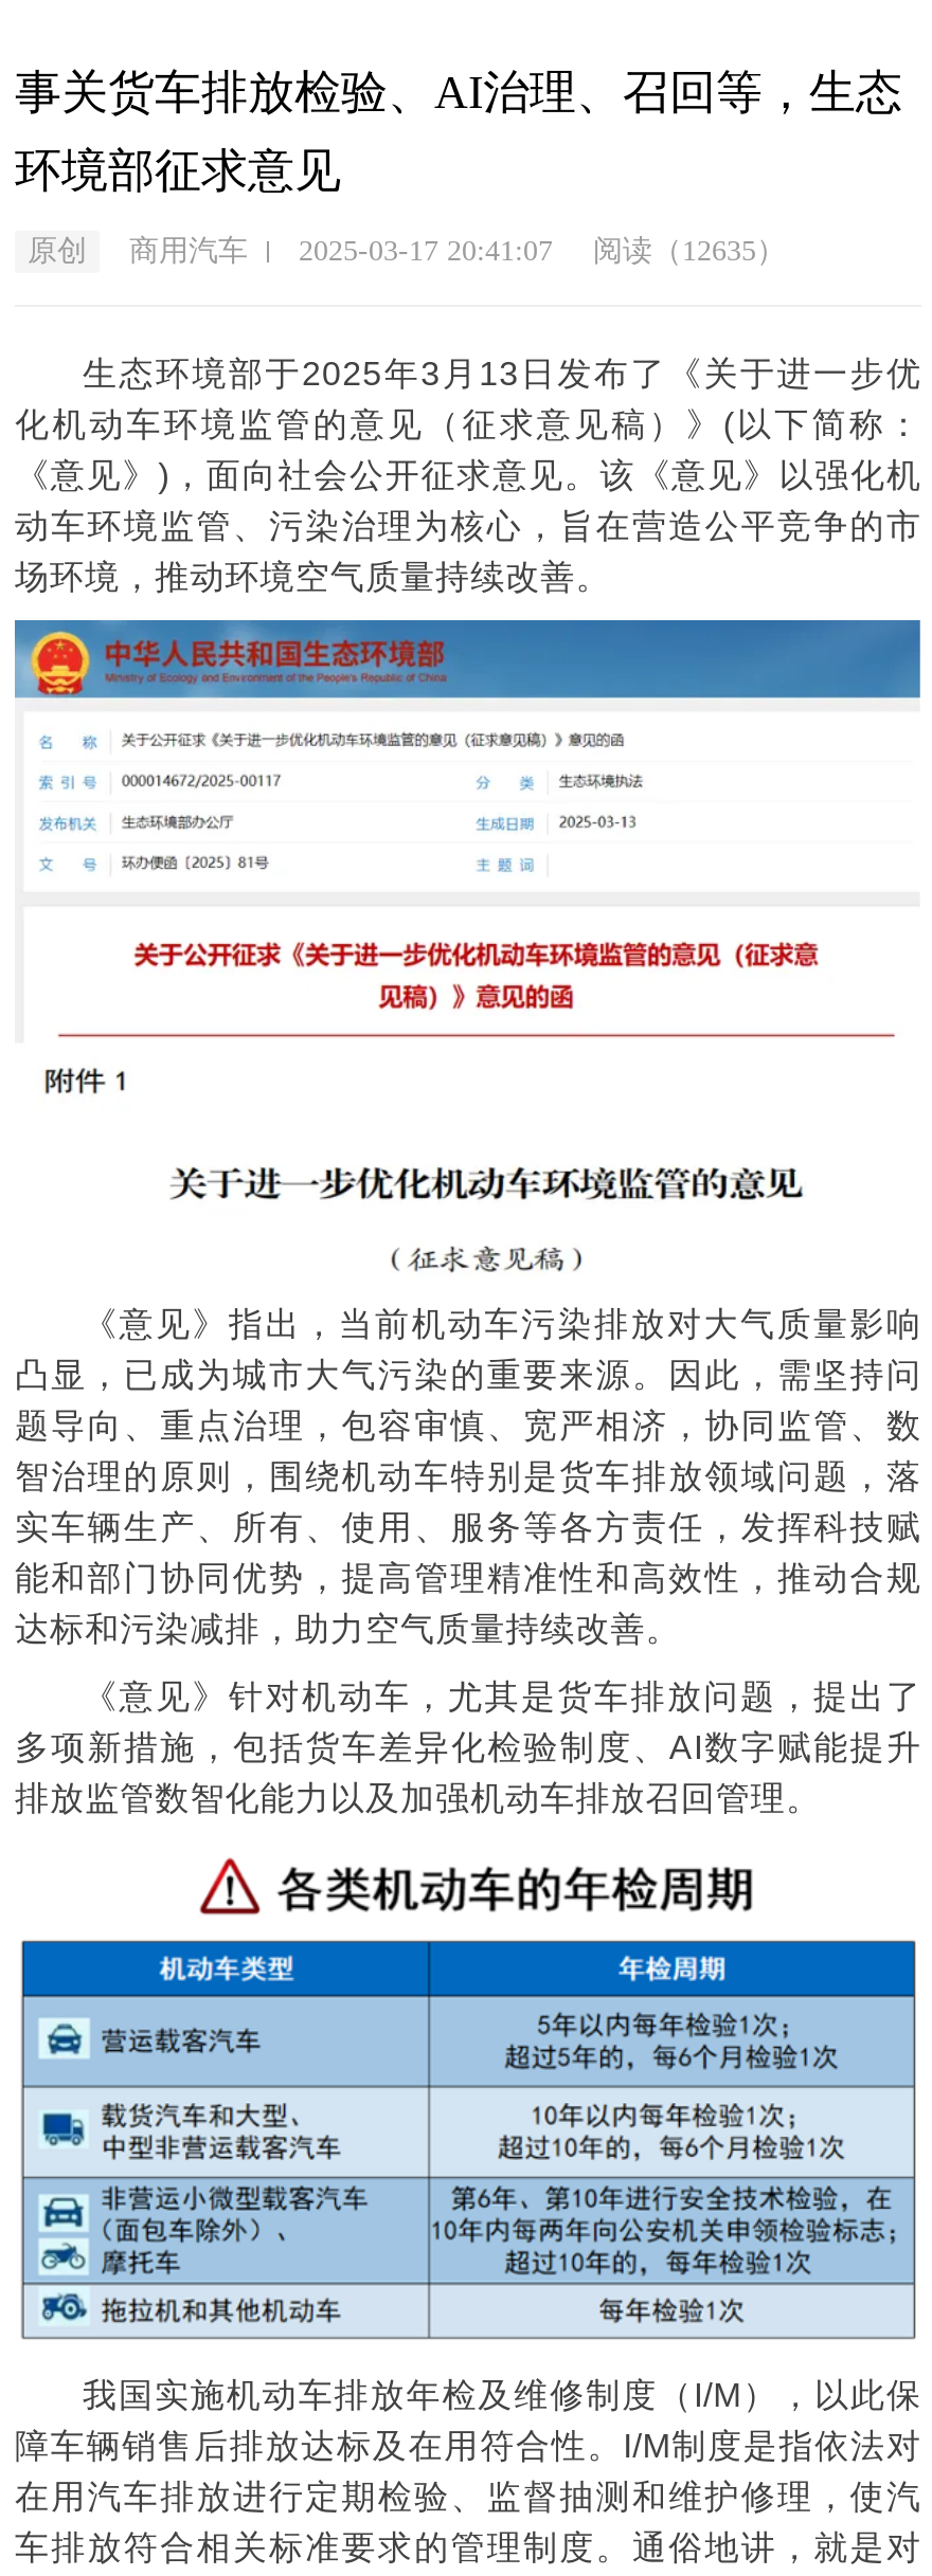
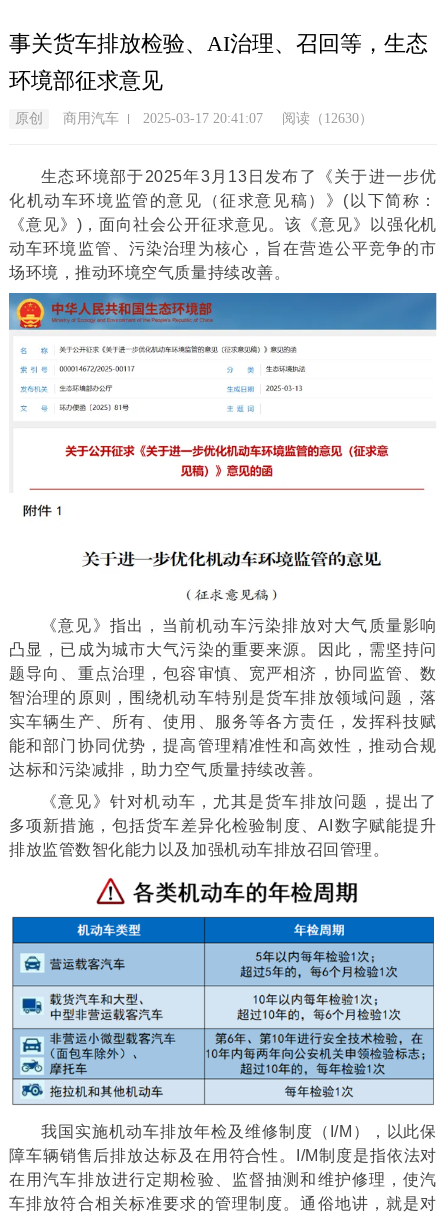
- 阅读（12635）
+ 阅读（12630）
